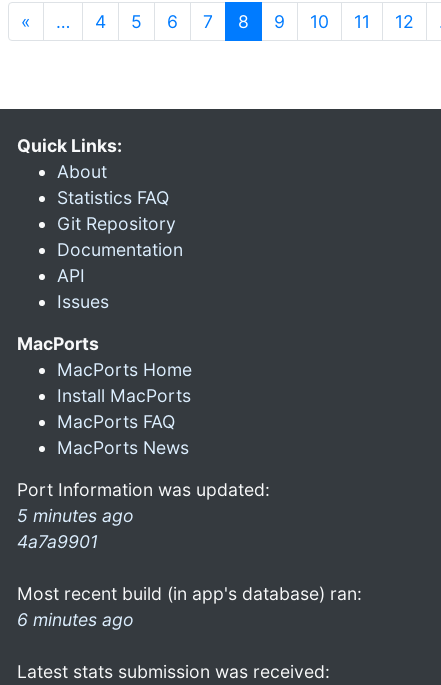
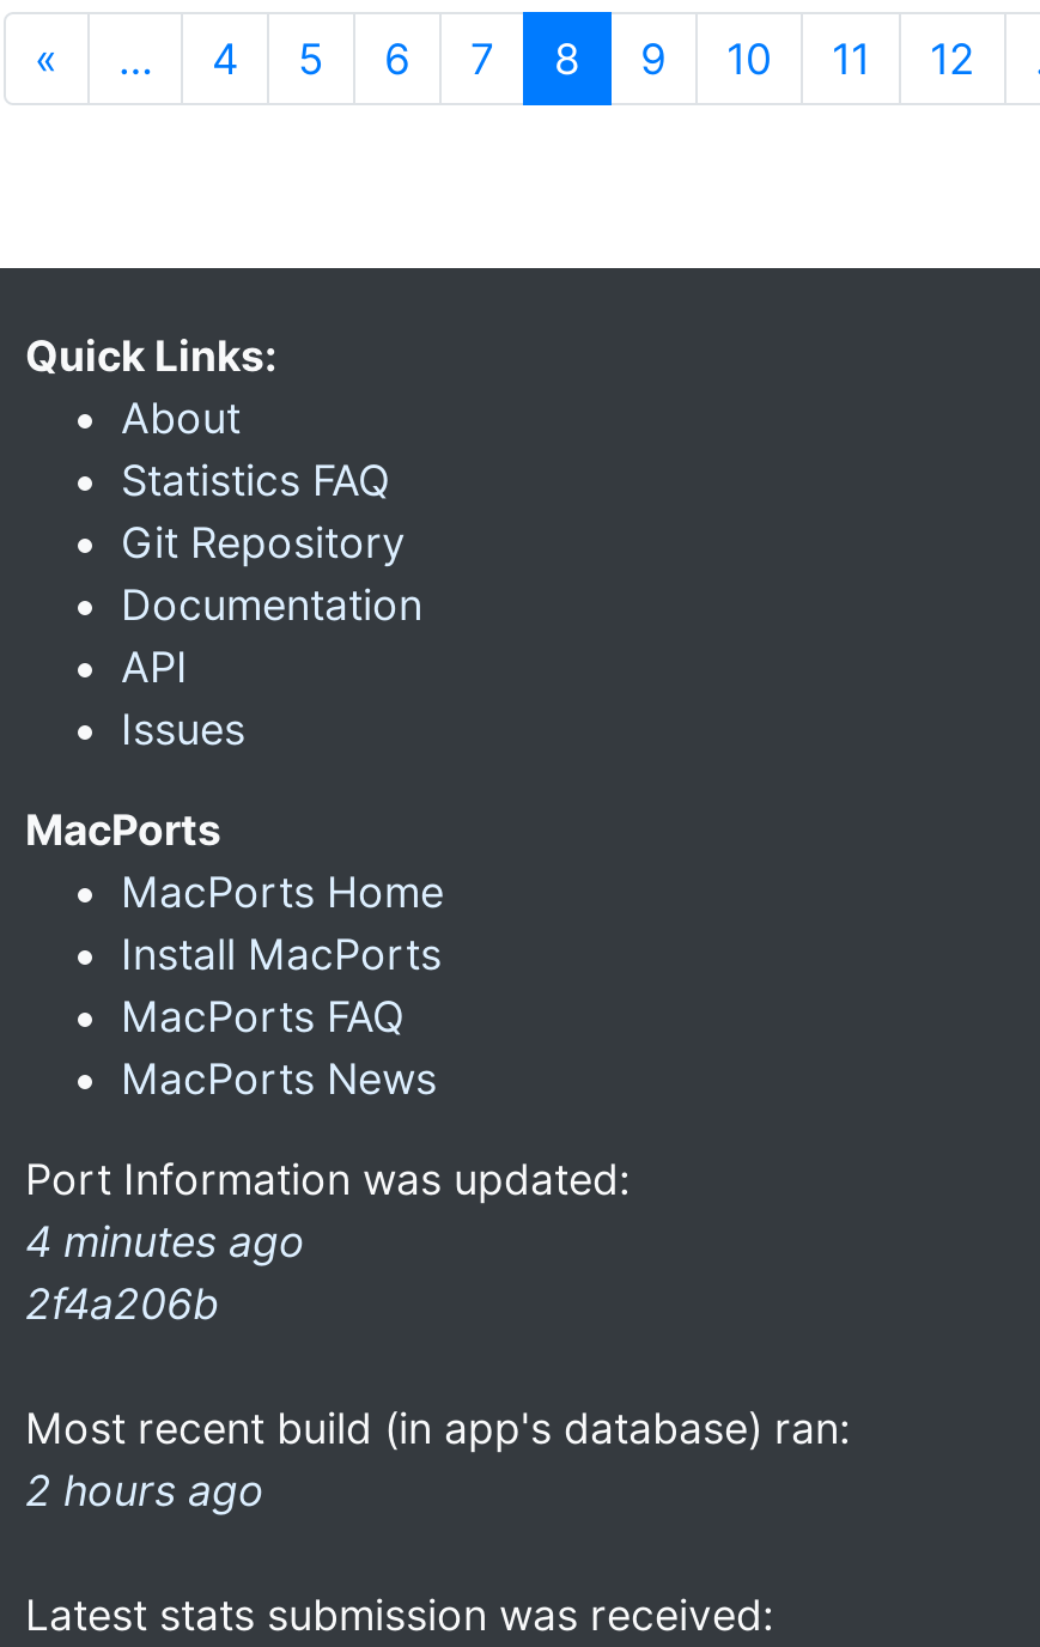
- 5 minutes ago
- 4a7a9901
+ 4 minutes ago
+ 2f4a206b

- 6 minutes ago
+ 2 hours ago
